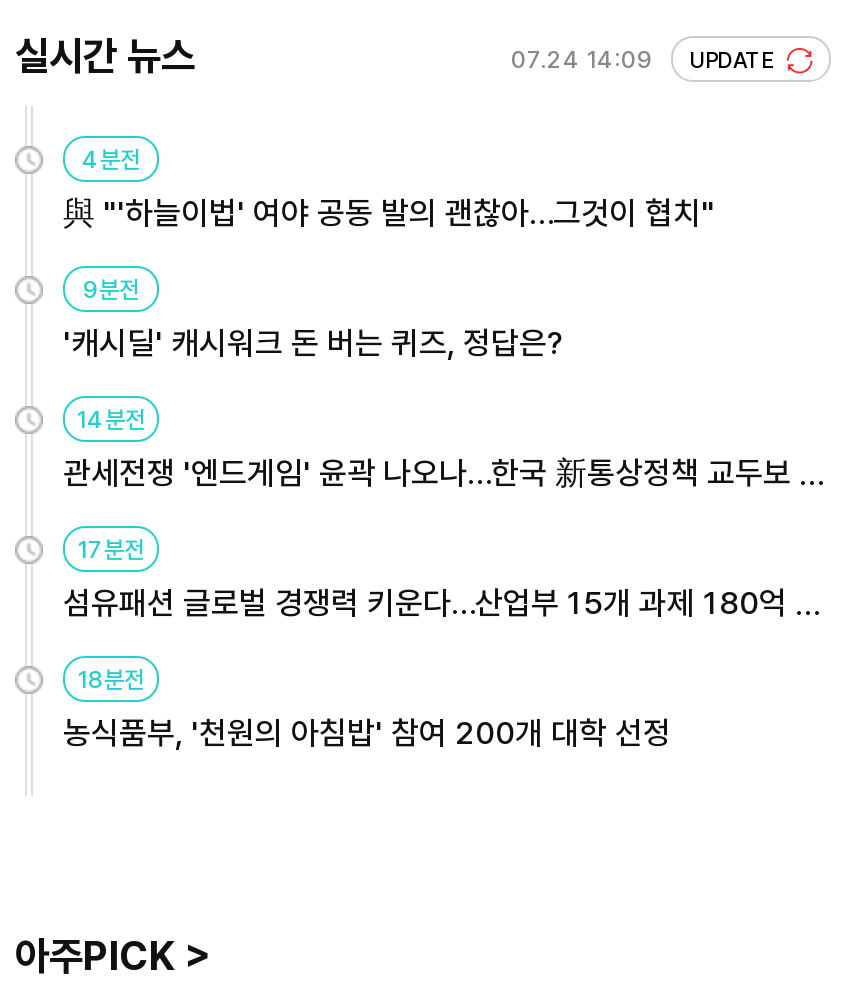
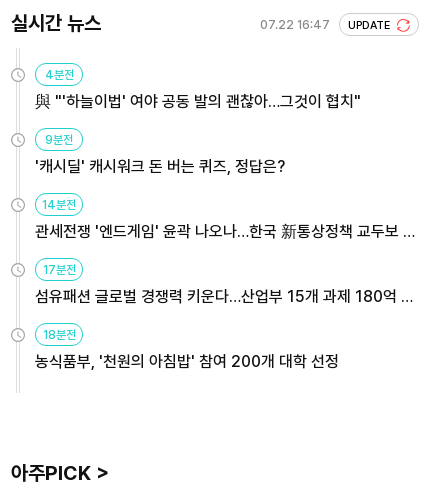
- 07.24 14:09 UPDATE
+ 07.22 16:47 UPDATE
